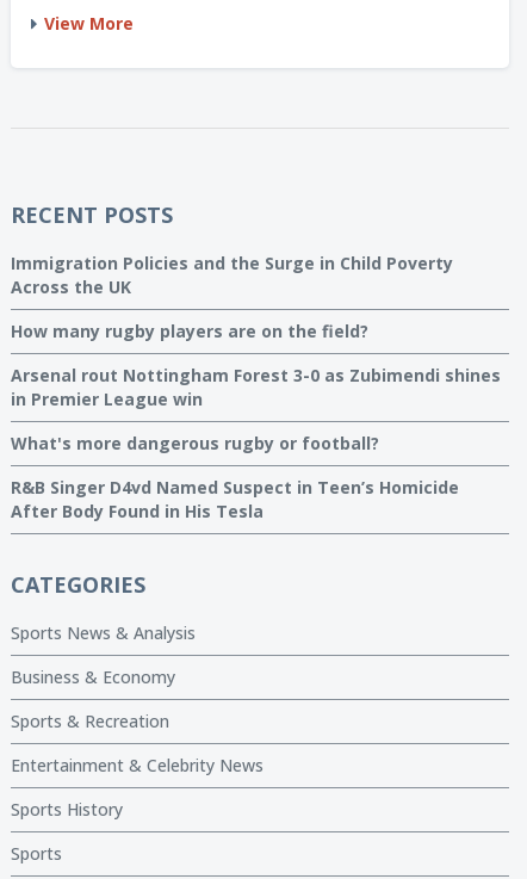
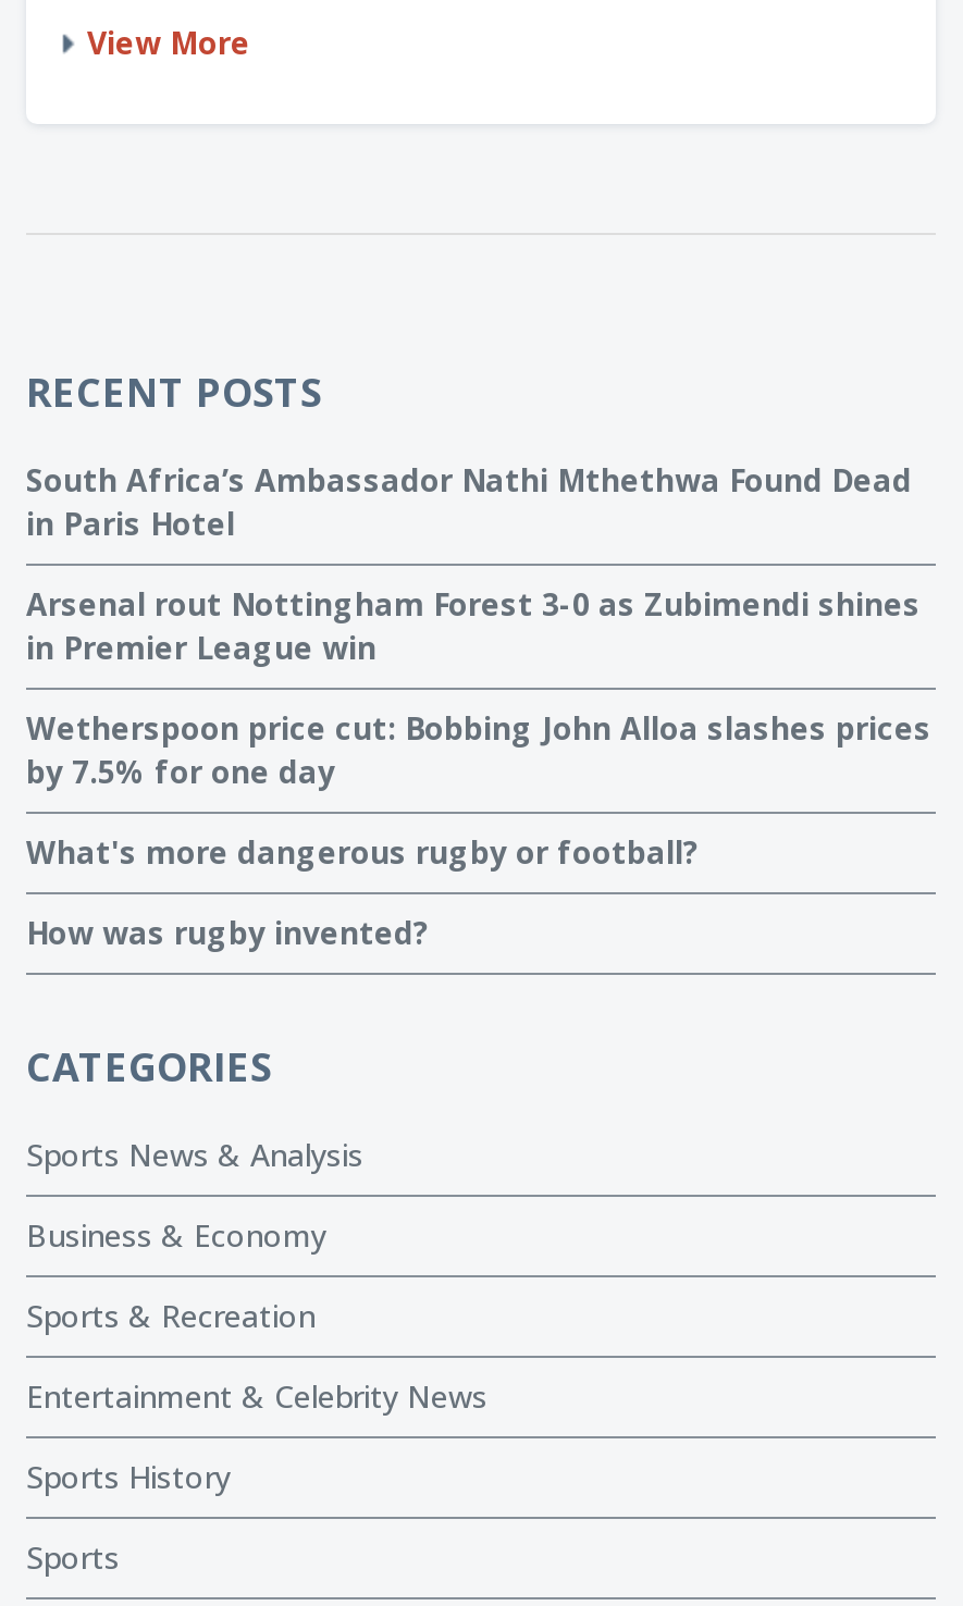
- Immigration Policies and the Surge in Child Poverty
- Across the UK
- How many rugby players are on the field?
+ South Africa’s Ambassador Nathi Mthethwa Found Dead
+ in Paris Hotel

moved up: Arsenal rout Nottingham Forest 3-0 as Zubimendi shines | in Premier League win

+ Wetherspoon price cut: Bobbing John Alloa slashes prices
+ by 7.5% for one day

moved down: What's more dangerous rugby or football?

- R&B Singer D4vd Named Suspect in Teen’s Homicide
- After Body Found in His Tesla
+ How was rugby invented?
